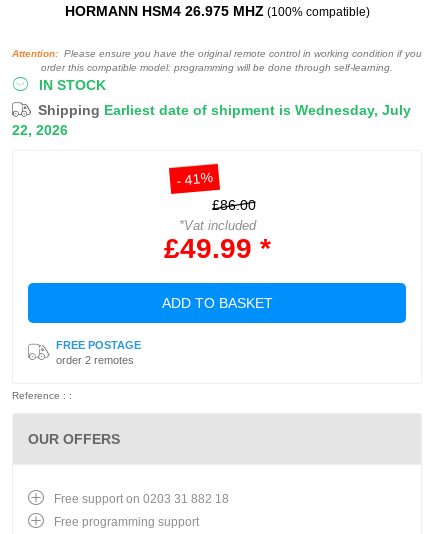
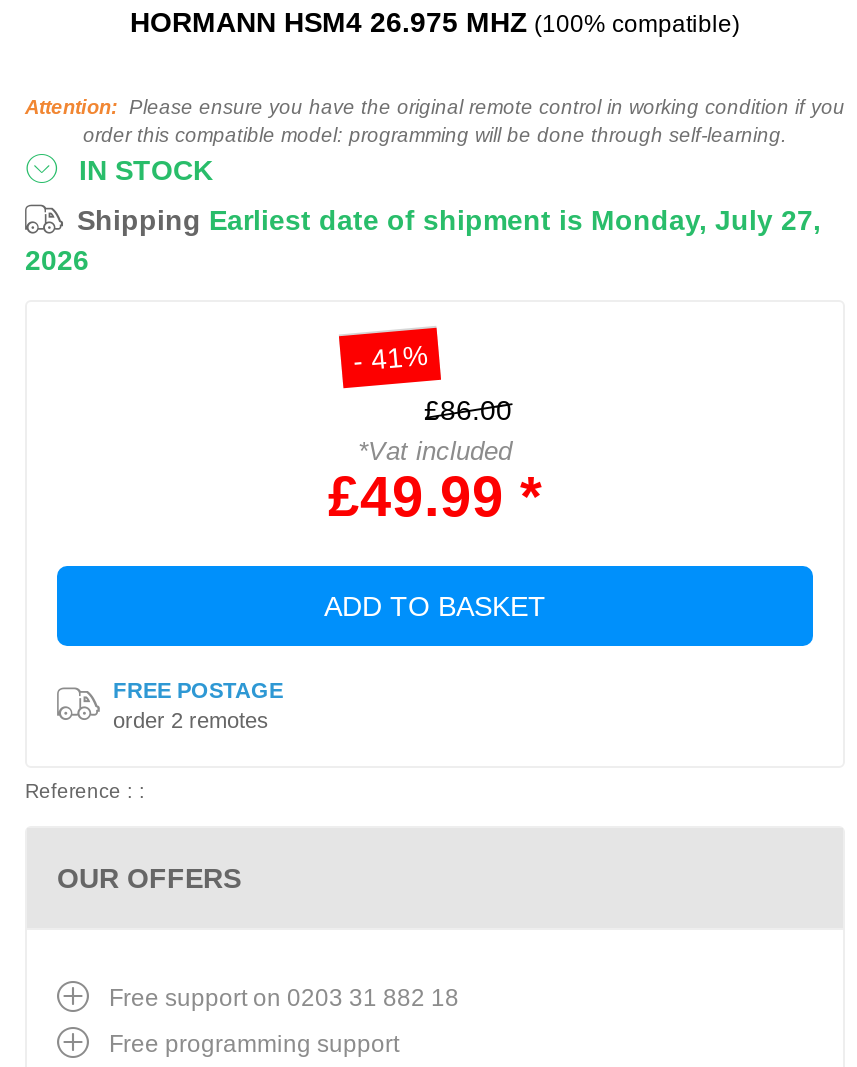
- Shipping Earliest date of shipment is Wednesday, July
- 22, 2026
+ Shipping Earliest date of shipment is Monday, July 27,
+ 2026
